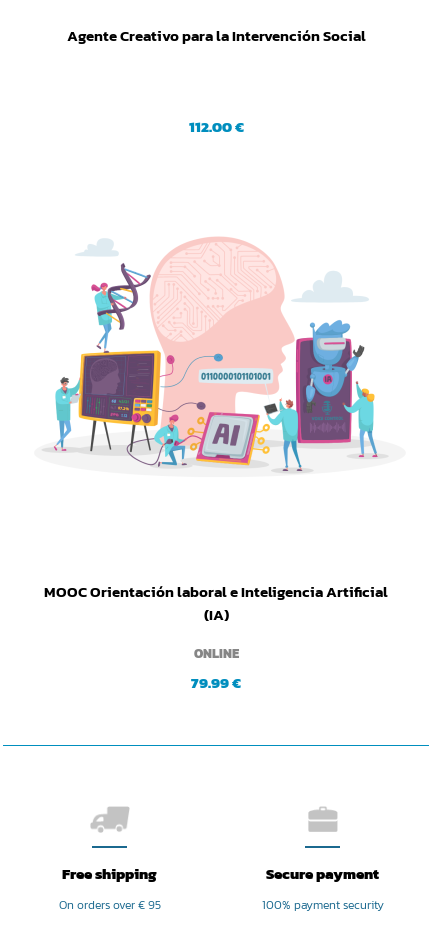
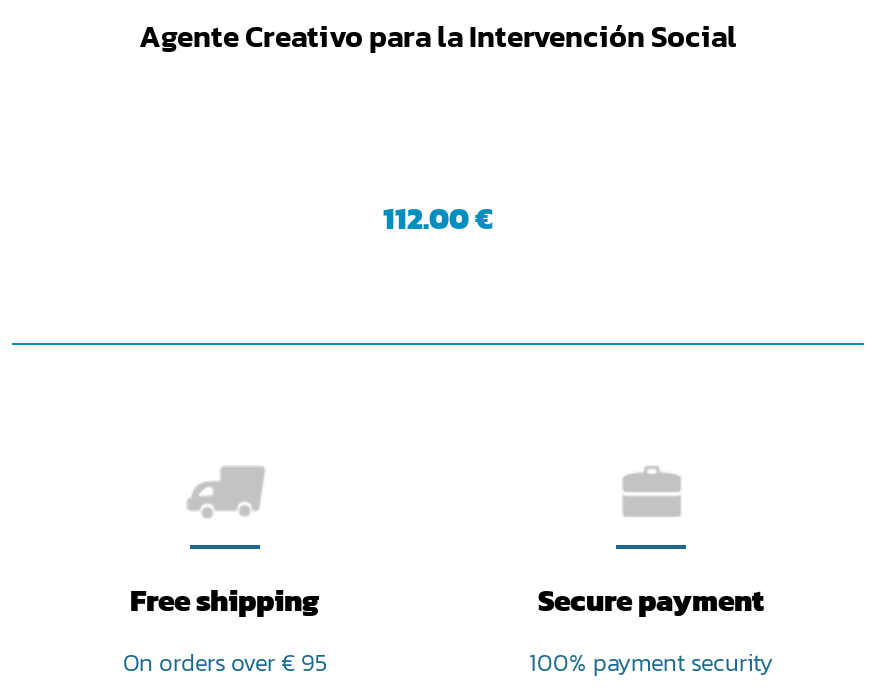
- [image]

- MOOC Orientación laboral e Inteligencia Artificial
- (IA)
- ONLINE
- 79.99 €
